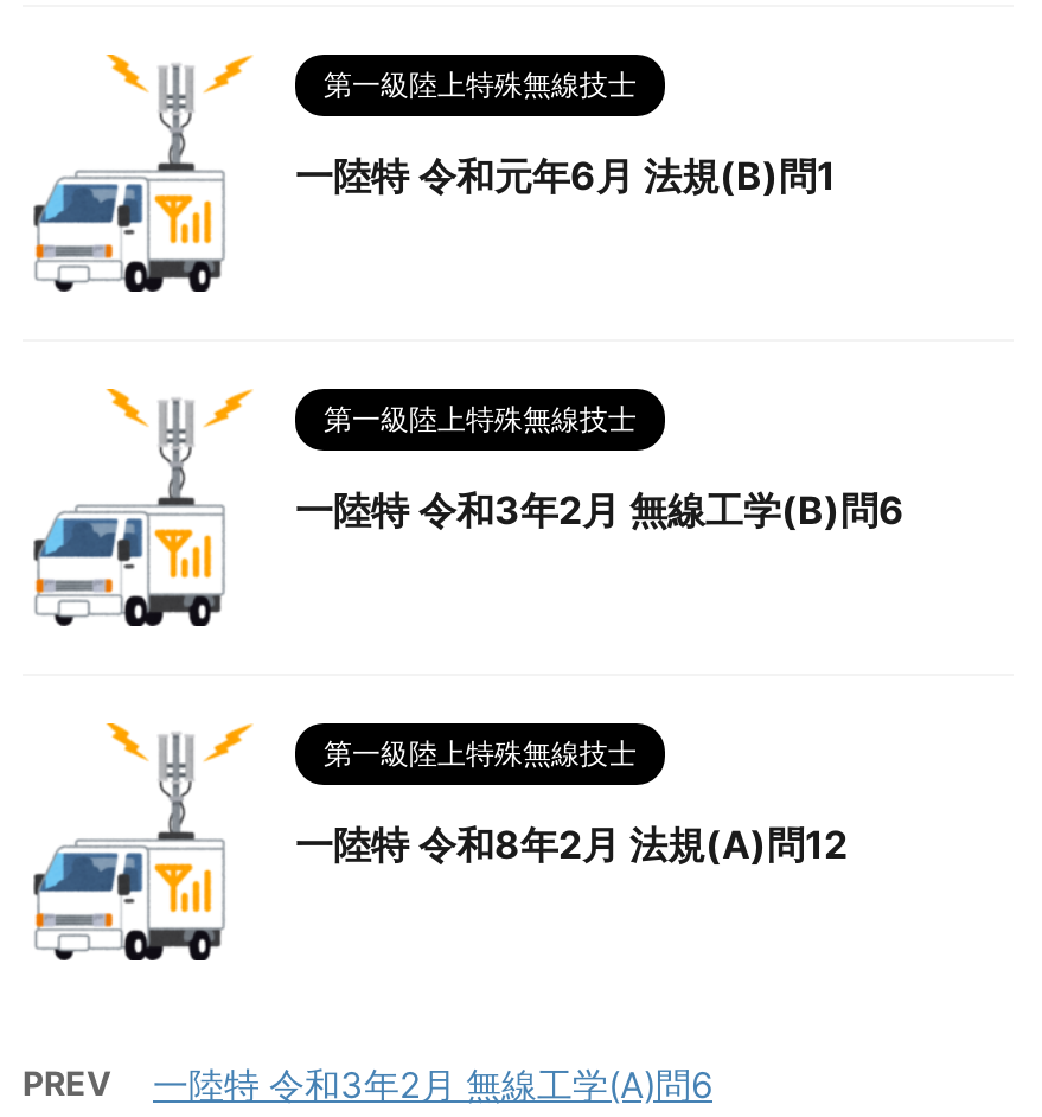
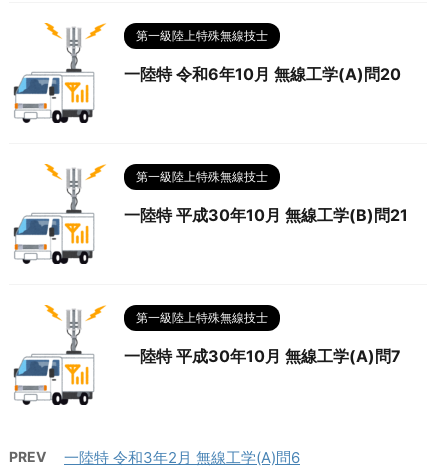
- 一陸特 令和元年6月 法規(B)問1
+ 一陸特 令和6年10月 無線工学(A)問20

- 一陸特 令和3年2月 無線工学(B)問6
+ 一陸特 平成30年10月 無線工学(B)問21

- 一陸特 令和8年2月 法規(A)問12
+ 一陸特 平成30年10月 無線工学(A)問7
